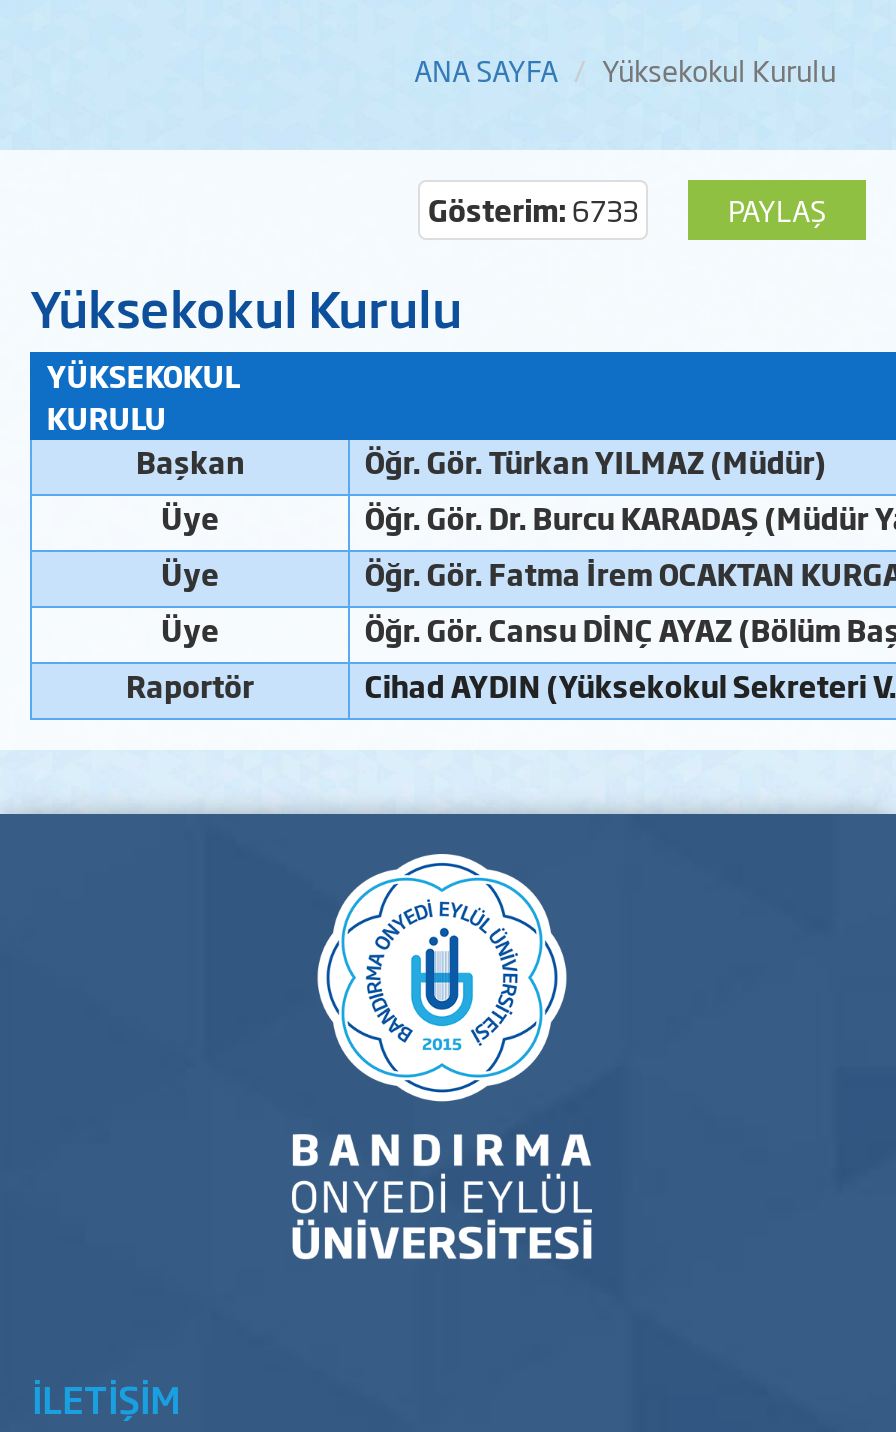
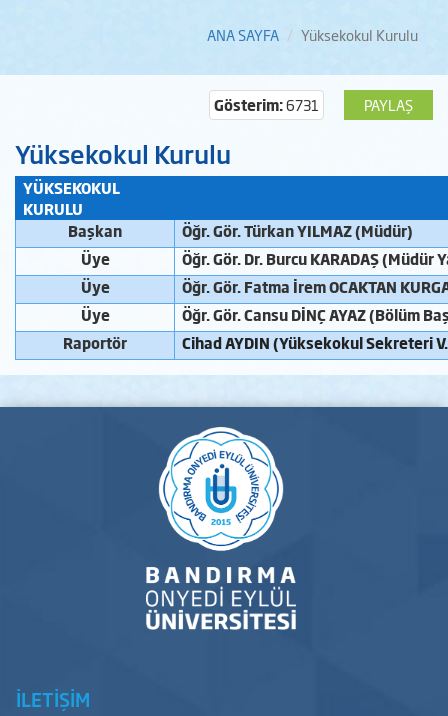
- Gösterim: 6733
+ Gösterim: 6731
